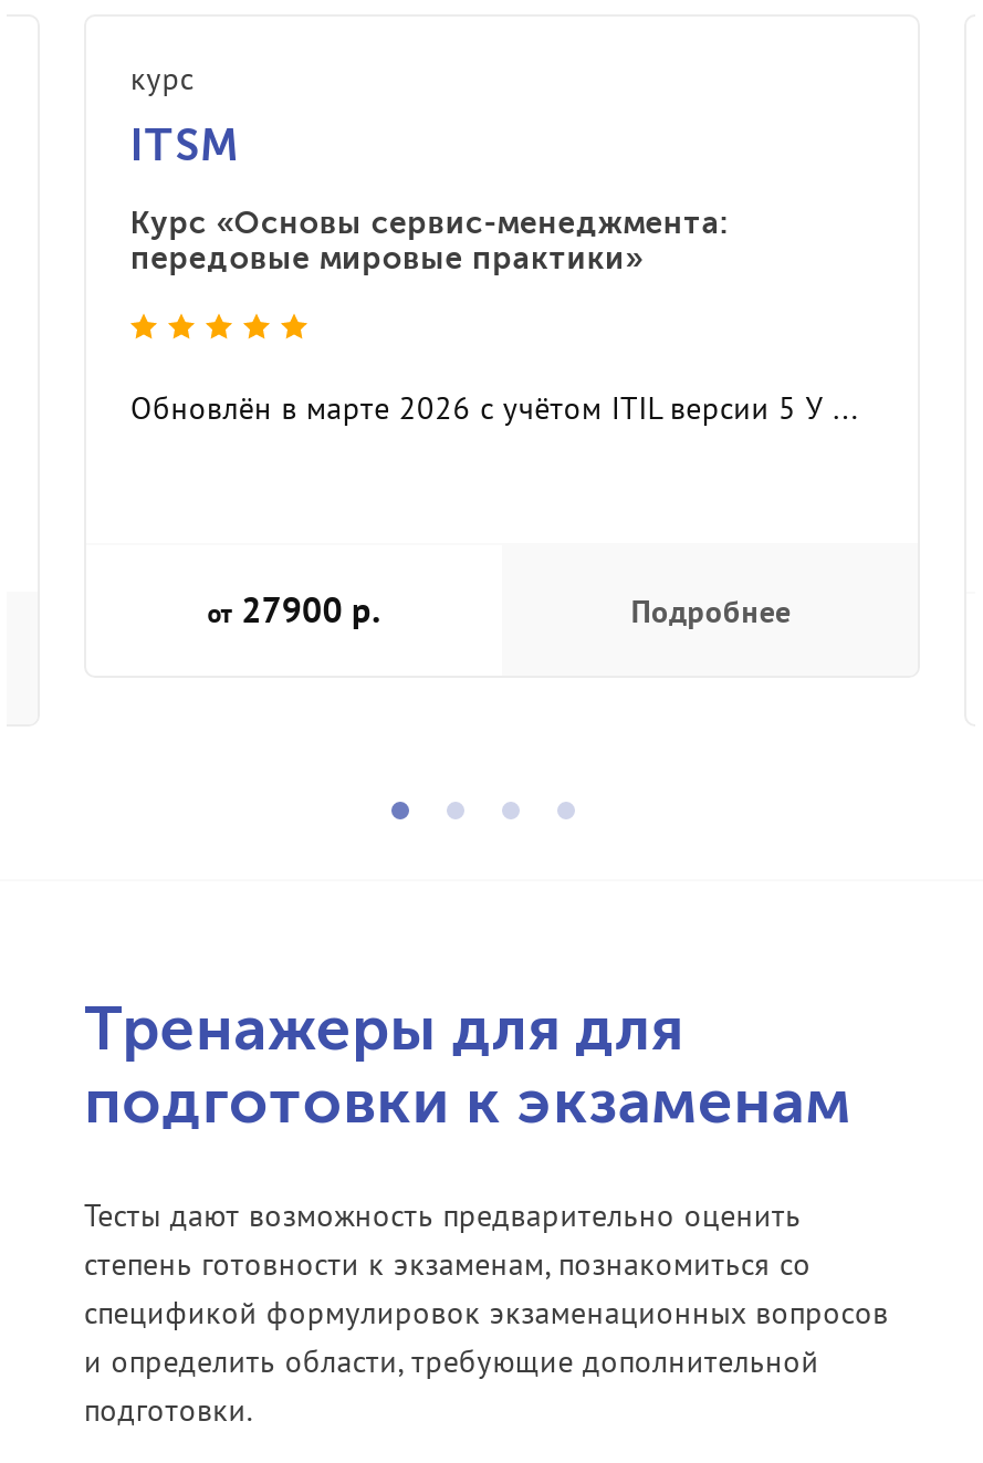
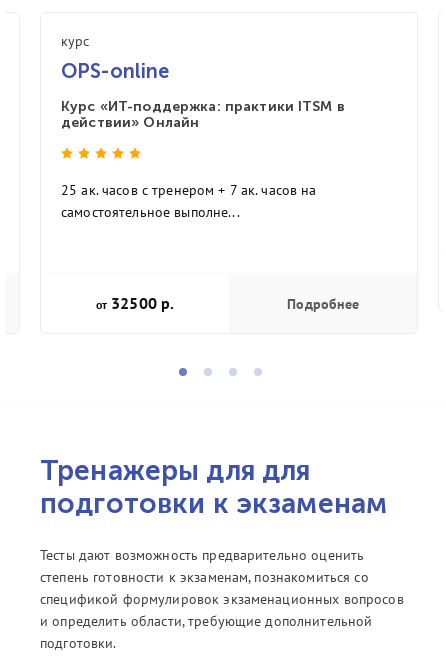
- ITSM
+ OPS-online

- Курс «Основы сервис-менеджмента:
- передовые мировые практики»
+ Курс «ИТ-поддержка: практики ITSM в
+ действии» Онлайн

- Обновлён в марте 2026 с учётом ITIL версии 5 У ...
+ 25 ак. часов с тренером + 7 ак. часов на
+ самостоятельное выполне...

- от 27900 р.
+ от 32500 р.

moved down: Подробнее
